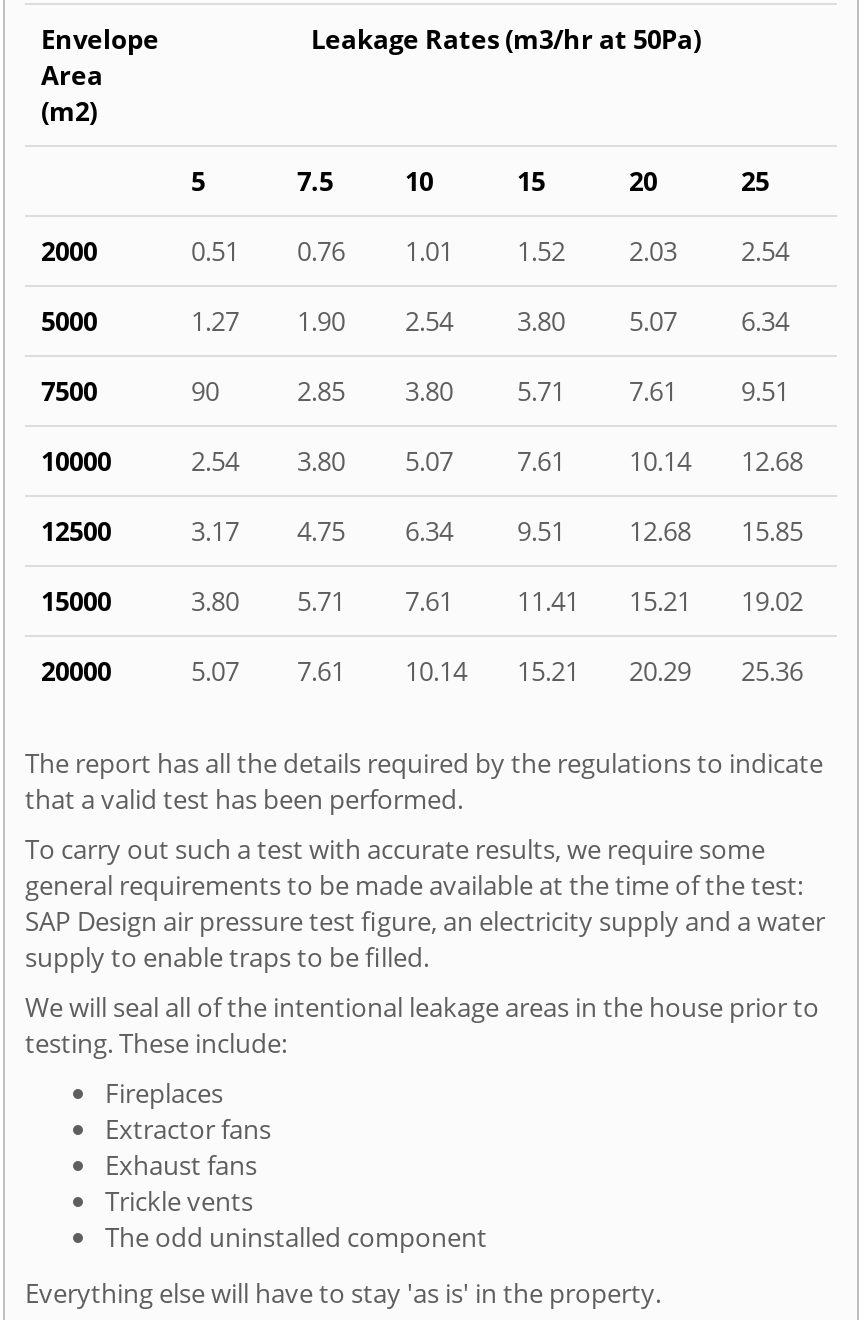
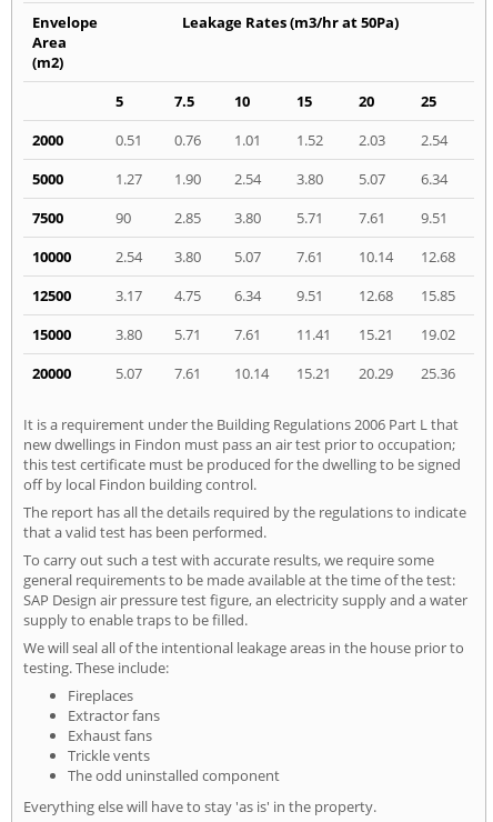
+ It is a requirement under the Building Regulations 2006 Part L that
+ new dwellings in Findon must pass an air test prior to occupation;
+ this test certificate must be produced for the dwelling to be signed
+ off by local Findon building control.
